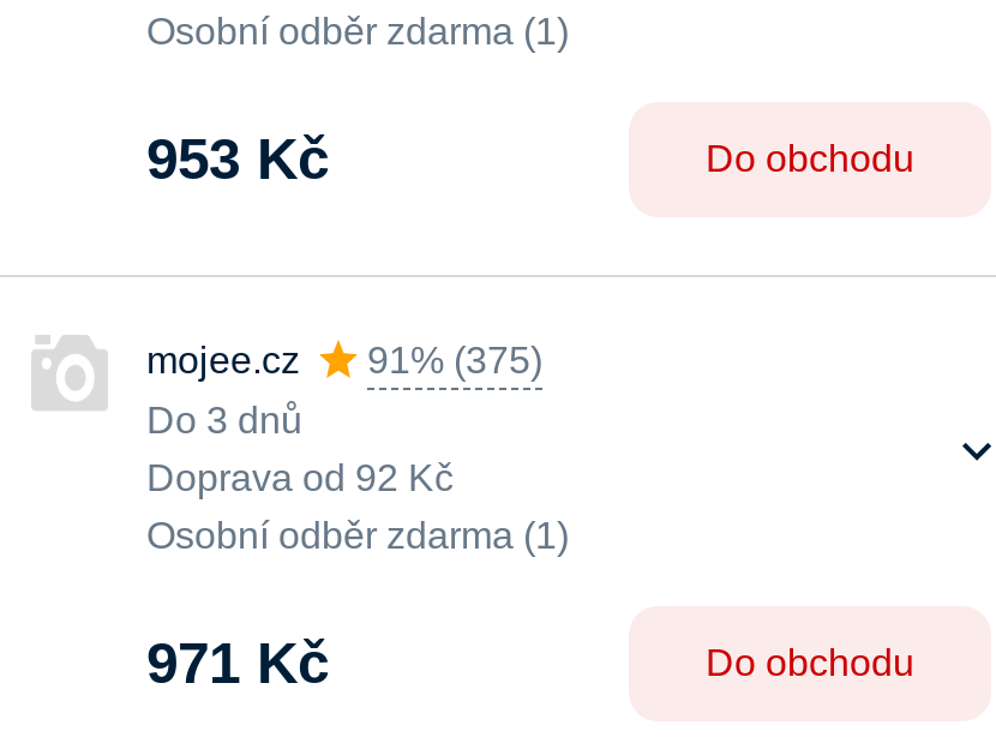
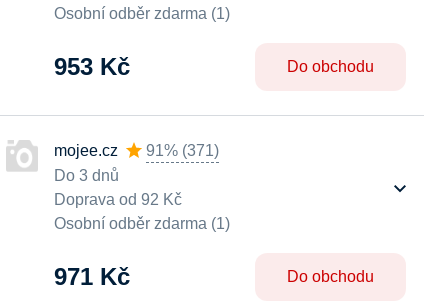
- mojee.cz 91% (375)
+ mojee.cz 91% (371)
